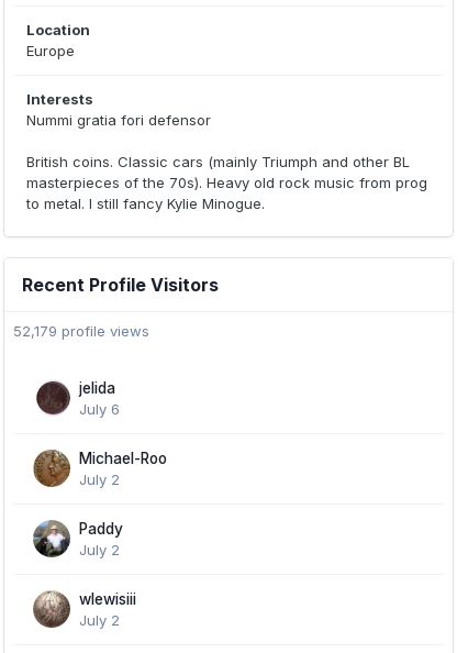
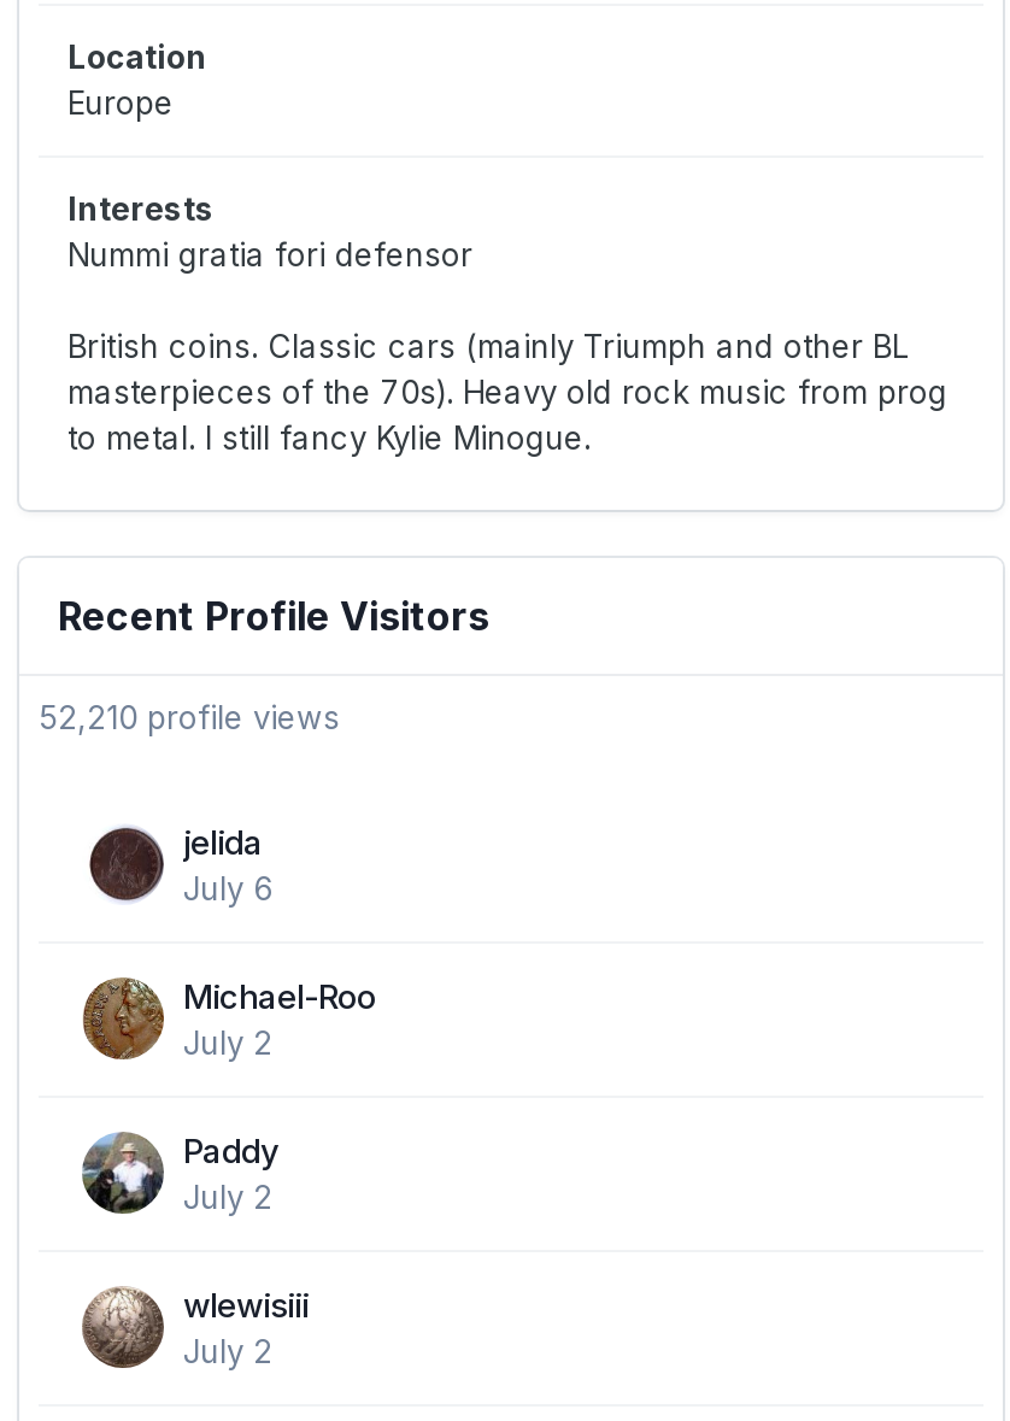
- 52,179 profile views
+ 52,210 profile views
